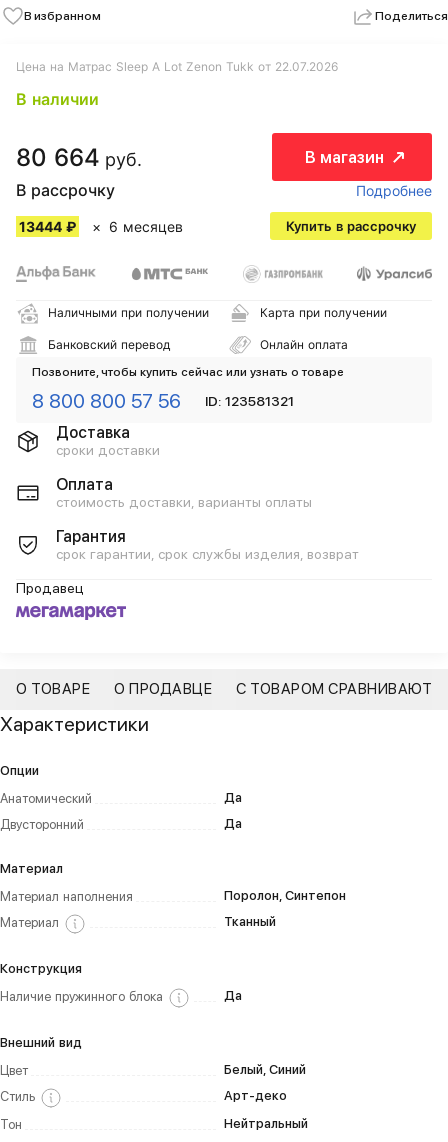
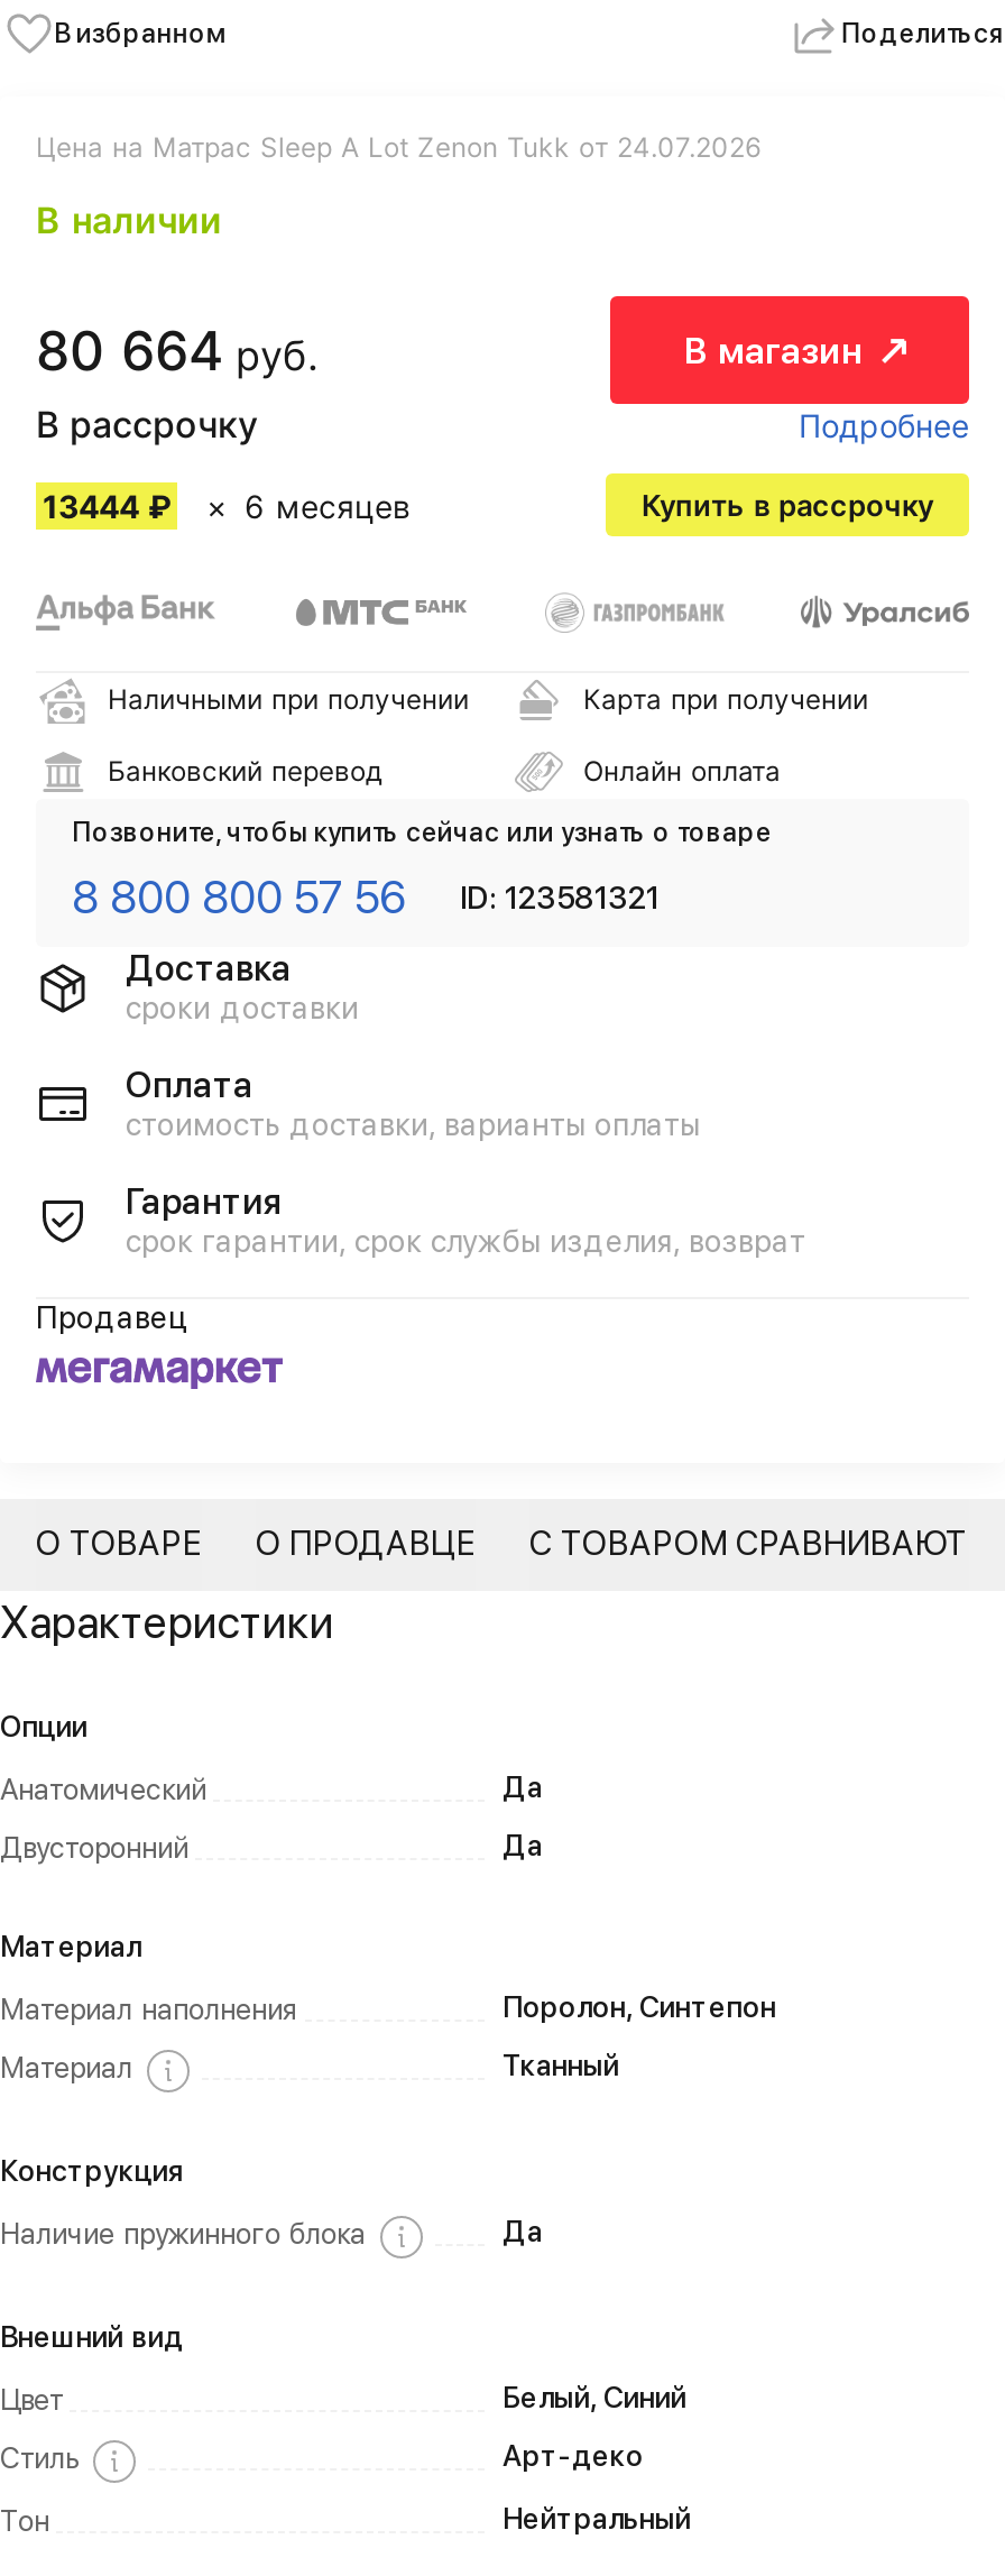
- Цена на Матрас Sleep A Lot Zenon Tukk от 22.07.2026
+ Цена на Матрас Sleep A Lot Zenon Tukk от 24.07.2026
